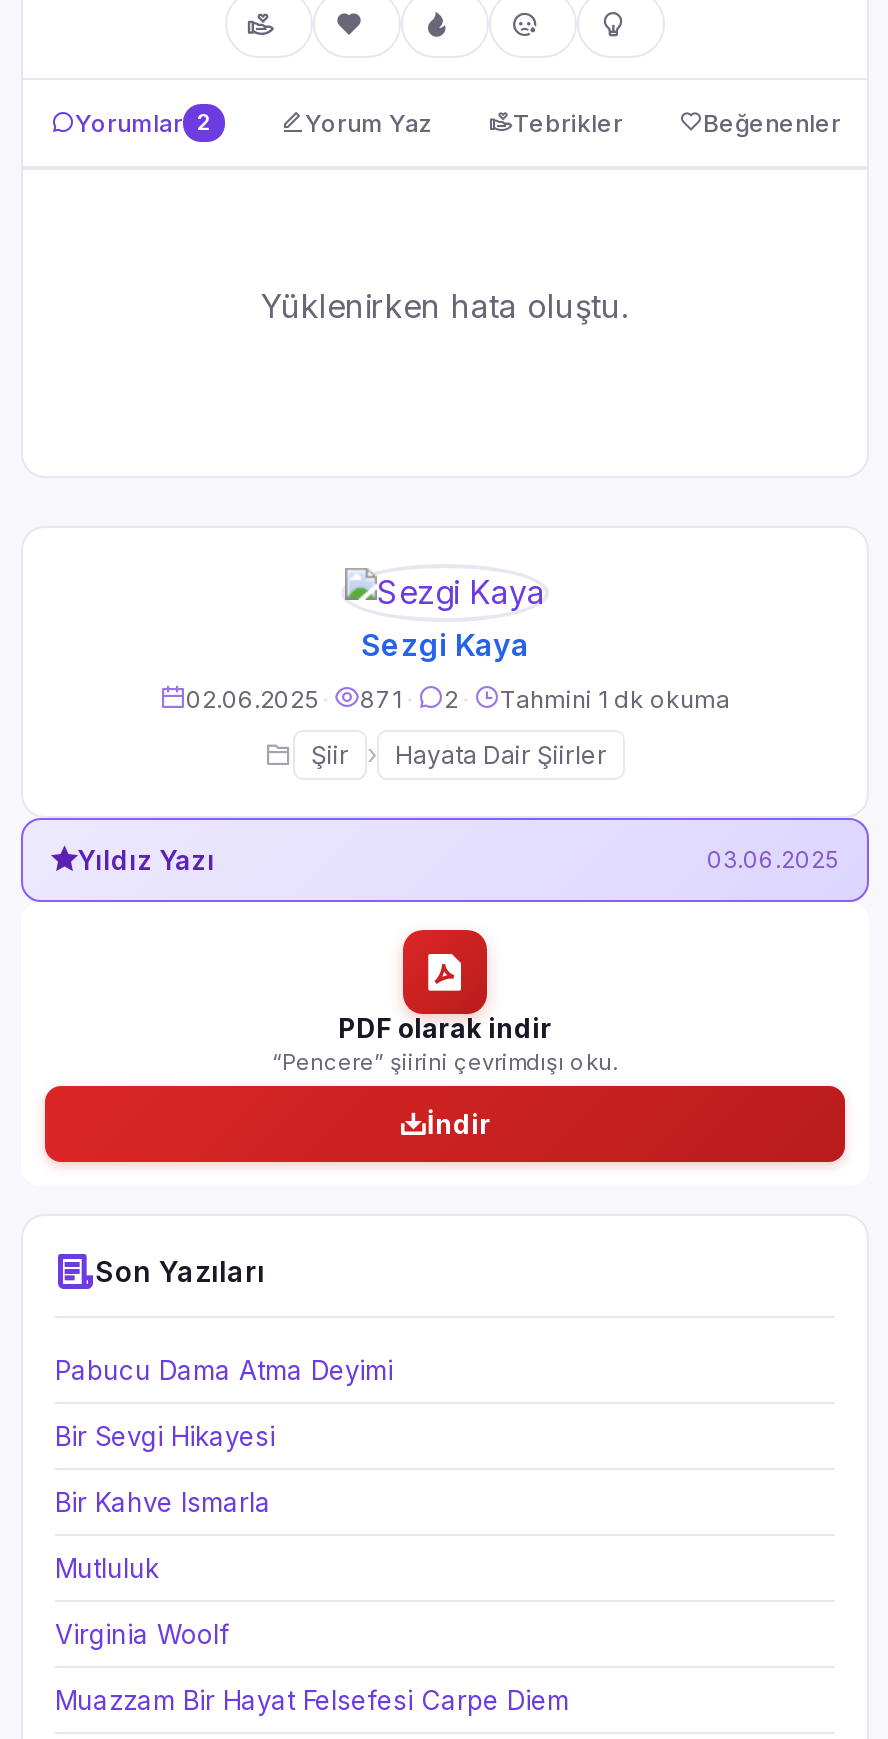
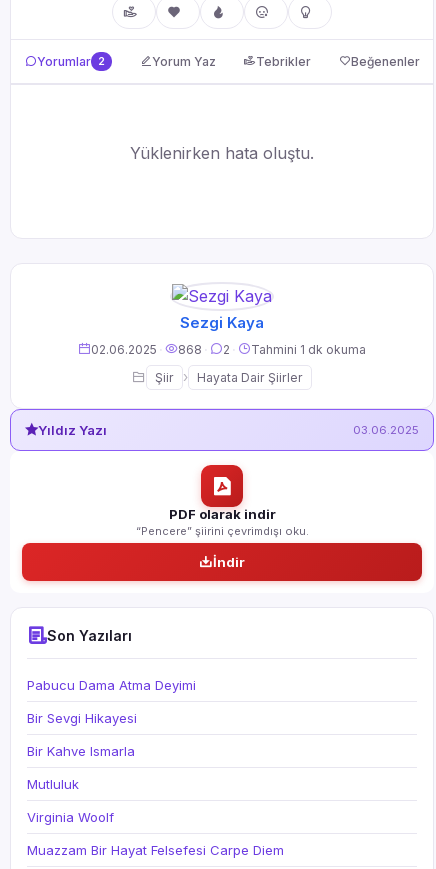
- 02.06.2025 · 871 · 2 · Tahmini 1 dk okuma
+ 02.06.2025 · 868 · 2 · Tahmini 1 dk okuma
